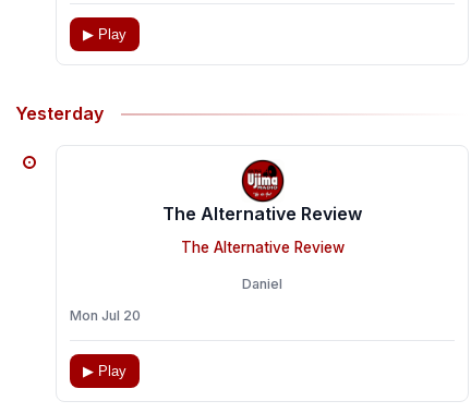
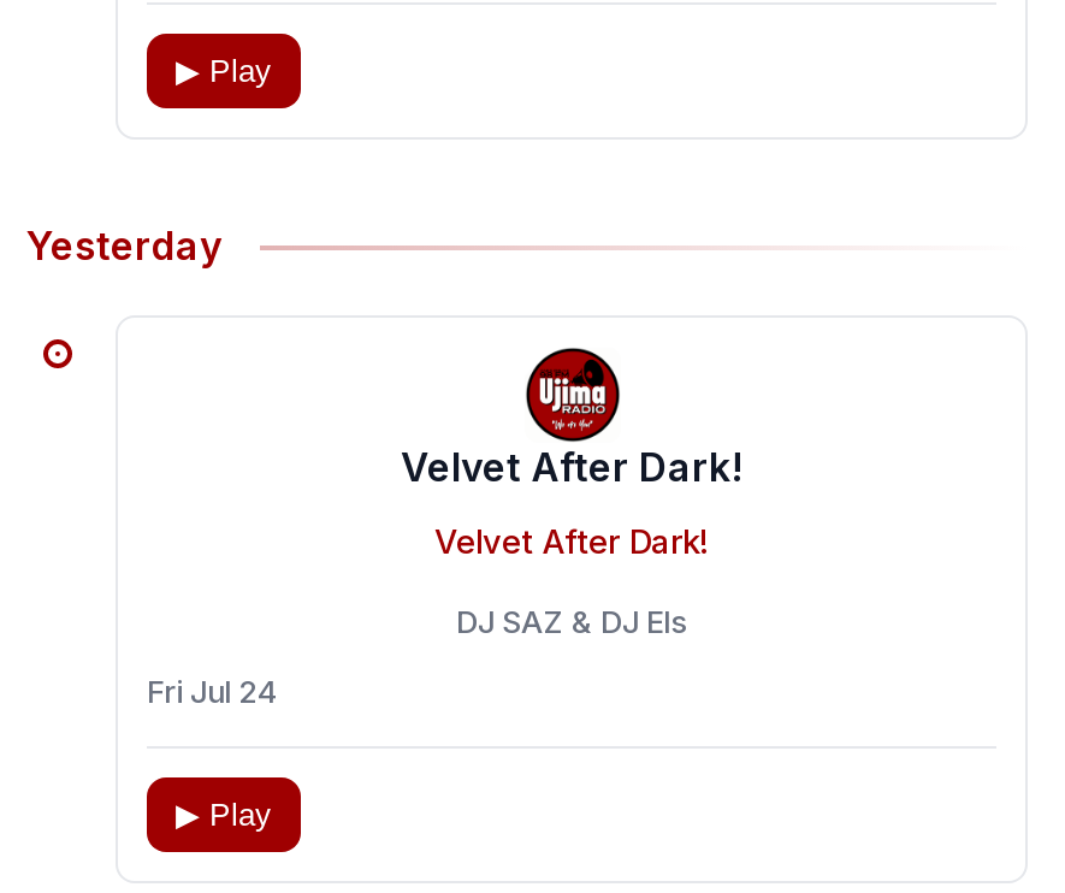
- The Alternative Review
+ Velvet After Dark!

- The Alternative Review
+ Velvet After Dark!

- Daniel
+ DJ SAZ & DJ Els

- Mon Jul 20
+ Fri Jul 24
